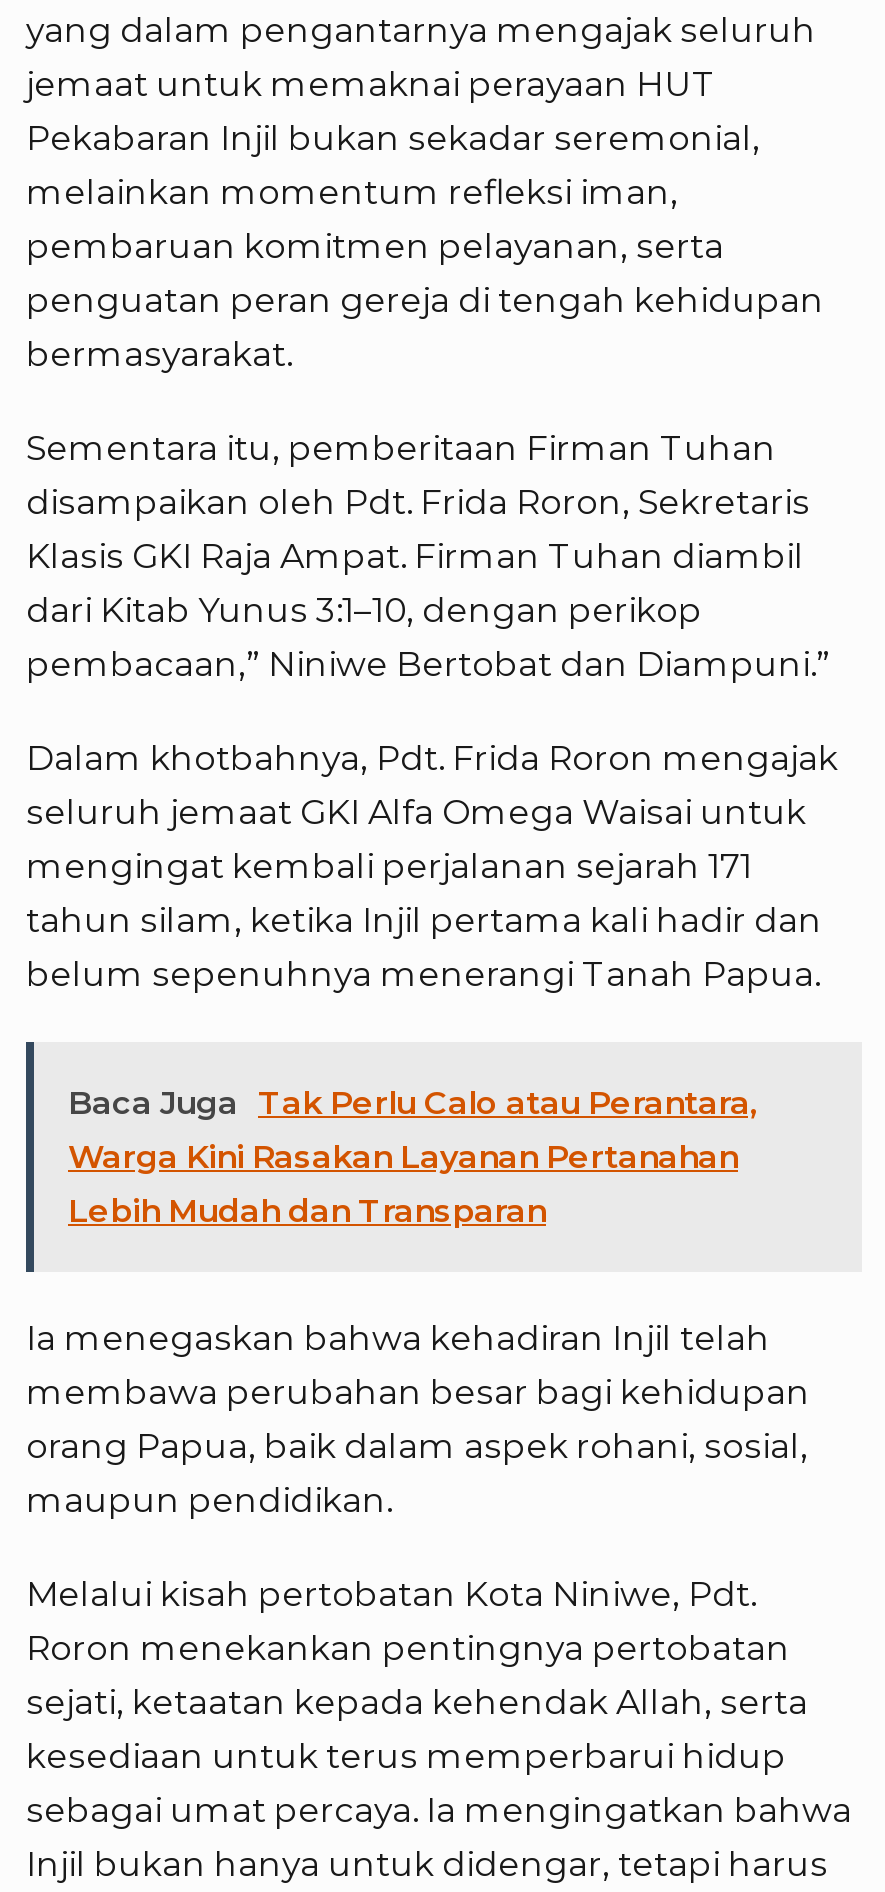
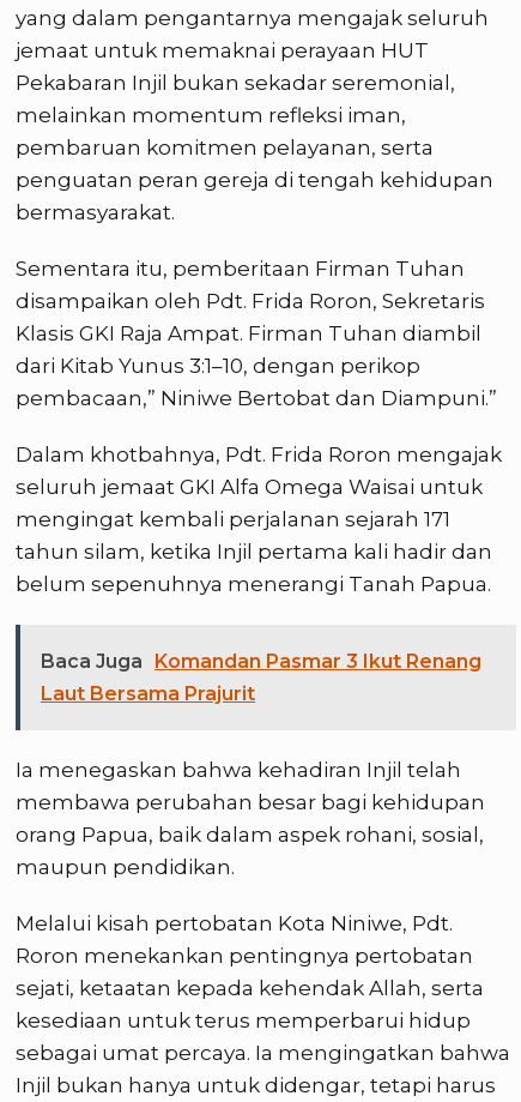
- Baca Juga Tak Perlu Calo atau Perantara,
- Warga Kini Rasakan Layanan Pertanahan
- Lebih Mudah dan Transparan
+ Baca Juga Komandan Pasmar 3 Ikut Renang
+ Laut Bersama Prajurit
